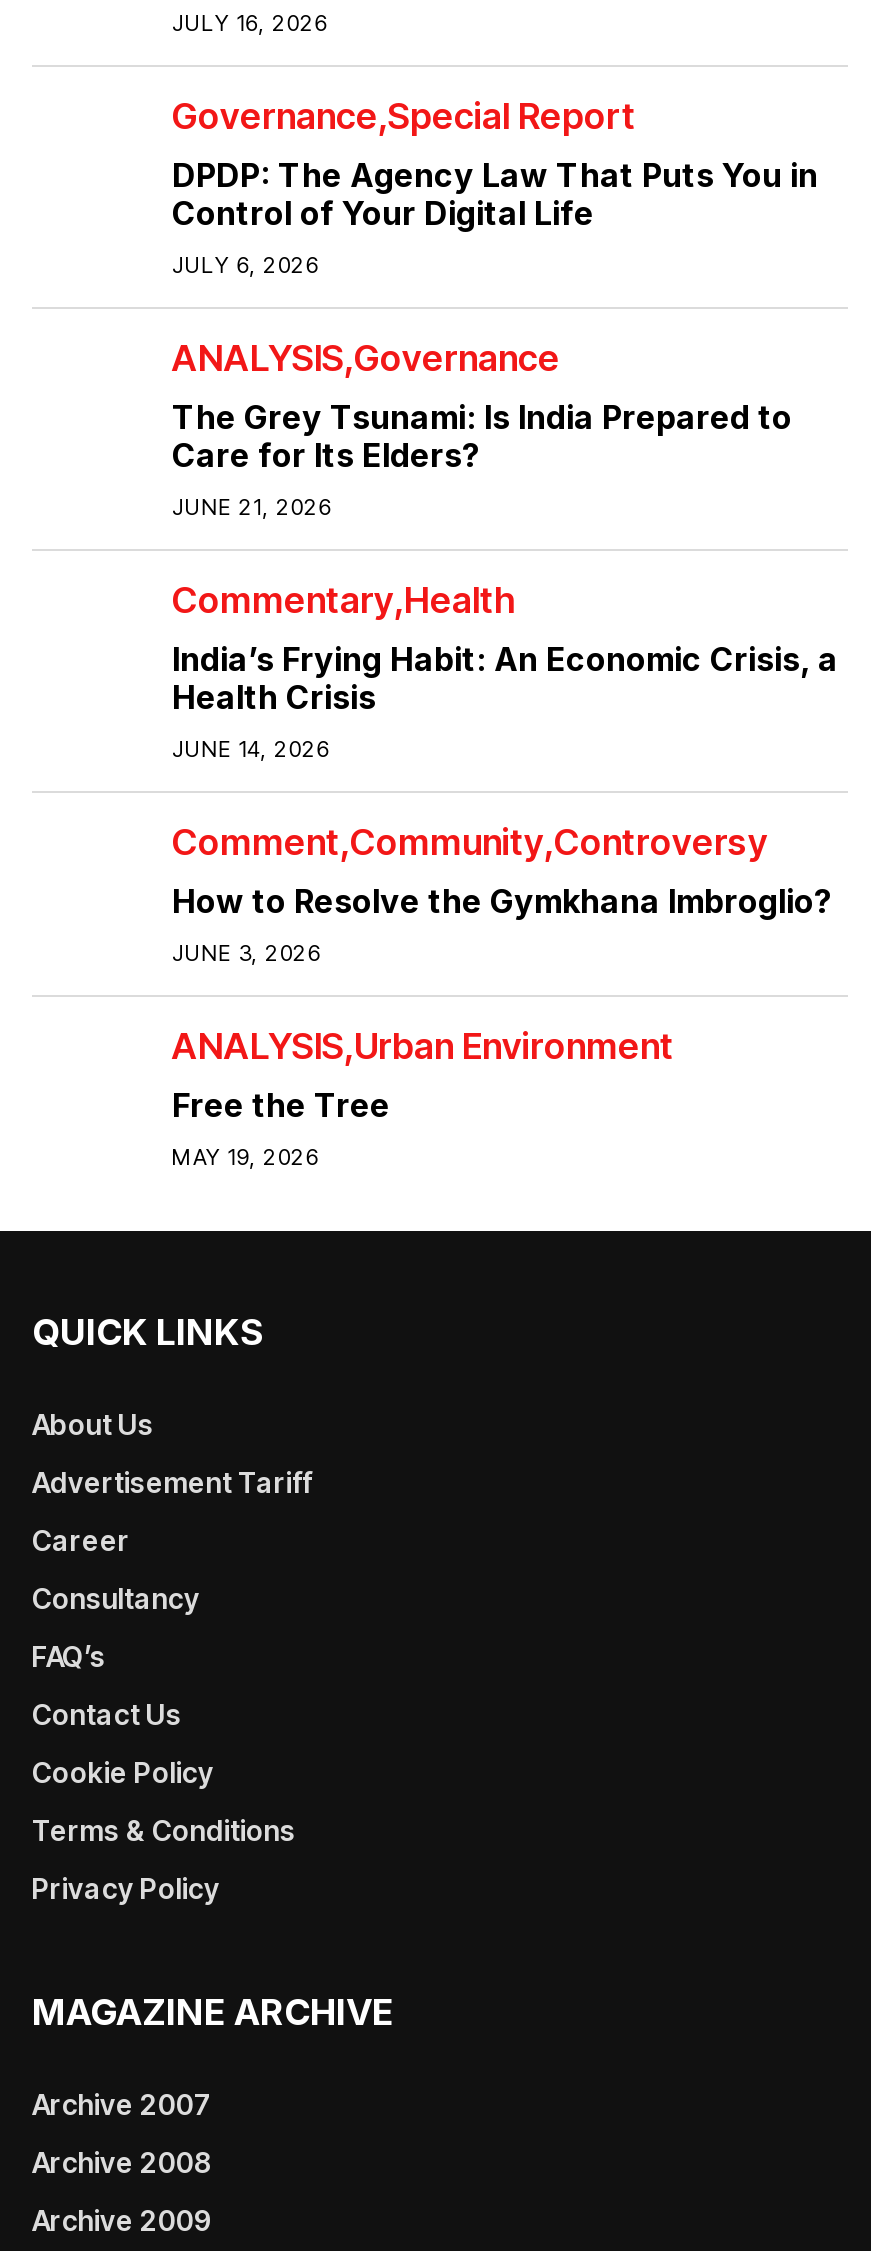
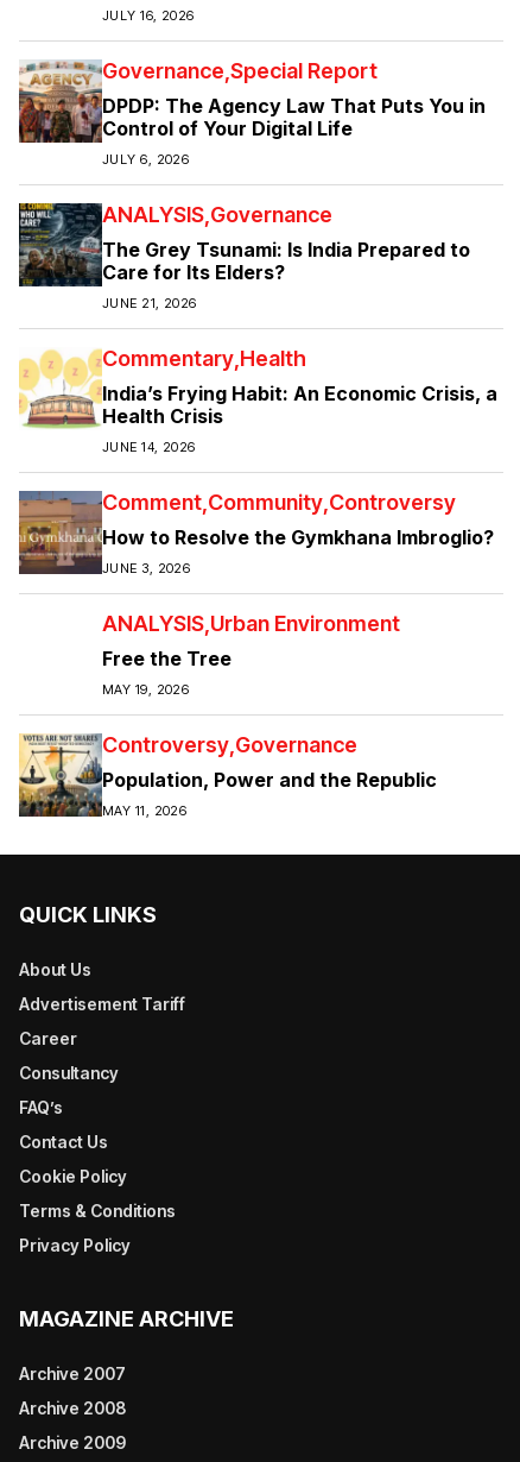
+ [image]

+ [image]

+ [image]

+ [image]

+ [image]
+ Controversy Governance
+ Population, Power and the Republic
+ MAY 11, 2026
